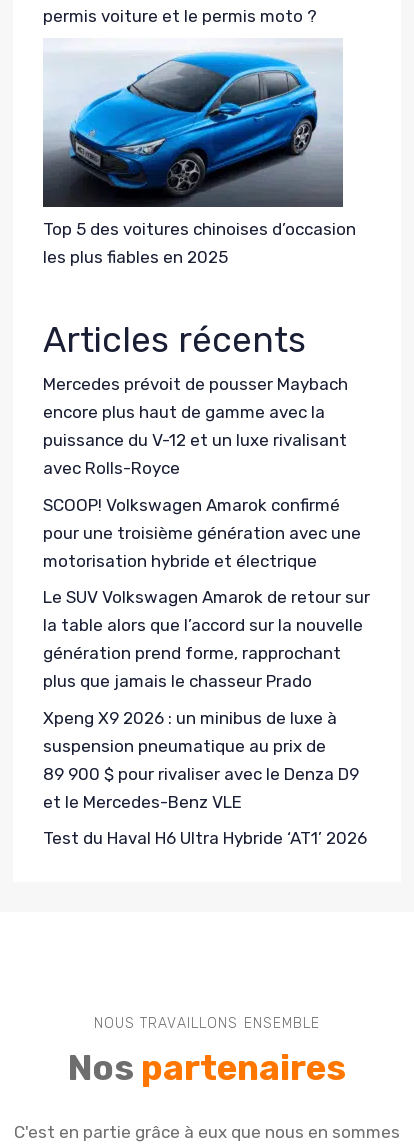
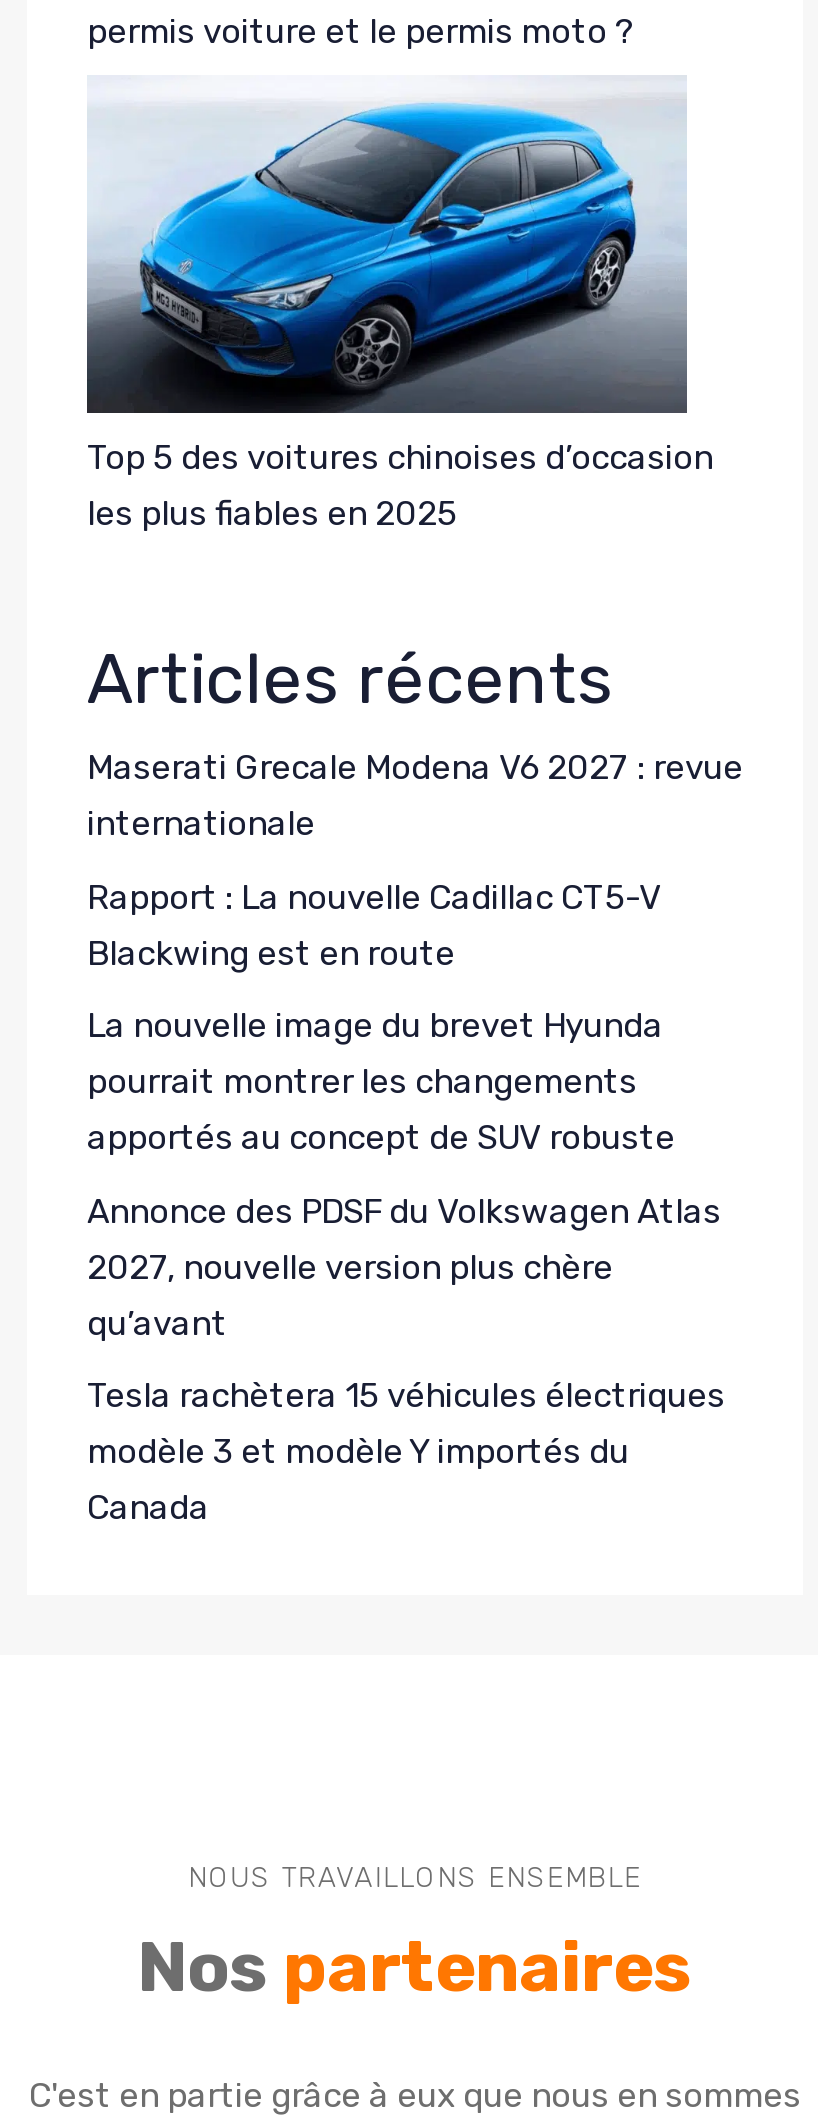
- Mercedes prévoit de pousser Maybach
- encore plus haut de gamme avec la
- puissance du V-12 et un luxe rivalisant
- avec Rolls-Royce
+ Maserati Grecale Modena V6 2027 : revue
+ internationale

- SCOOP! Volkswagen Amarok confirmé
- pour une troisième génération avec une
- motorisation hybride et électrique
+ Rapport : La nouvelle Cadillac CT5-V
+ Blackwing est en route

- Le SUV Volkswagen Amarok de retour sur
- la table alors que l’accord sur la nouvelle
- génération prend forme, rapprochant
- plus que jamais le chasseur Prado
+ La nouvelle image du brevet Hyunda
+ pourrait montrer les changements
+ apportés au concept de SUV robuste

- Xpeng X9 2026 : un minibus de luxe à
- suspension pneumatique au prix de
- 89 900 $ pour rivaliser avec le Denza D9
- et le Mercedes-Benz VLE
+ Annonce des PDSF du Volkswagen Atlas
+ 2027, nouvelle version plus chère
+ qu’avant

- Test du Haval H6 Ultra Hybride ‘AT1’ 2026
+ Tesla rachètera 15 véhicules électriques
+ modèle 3 et modèle Y importés du
+ Canada
